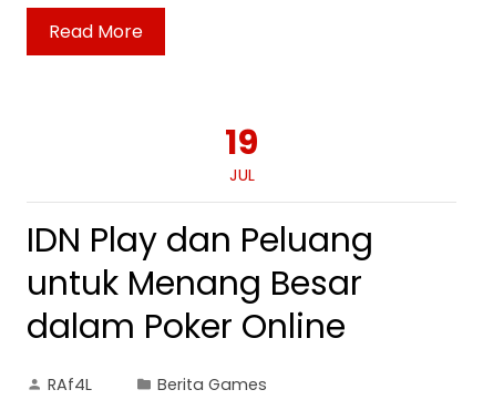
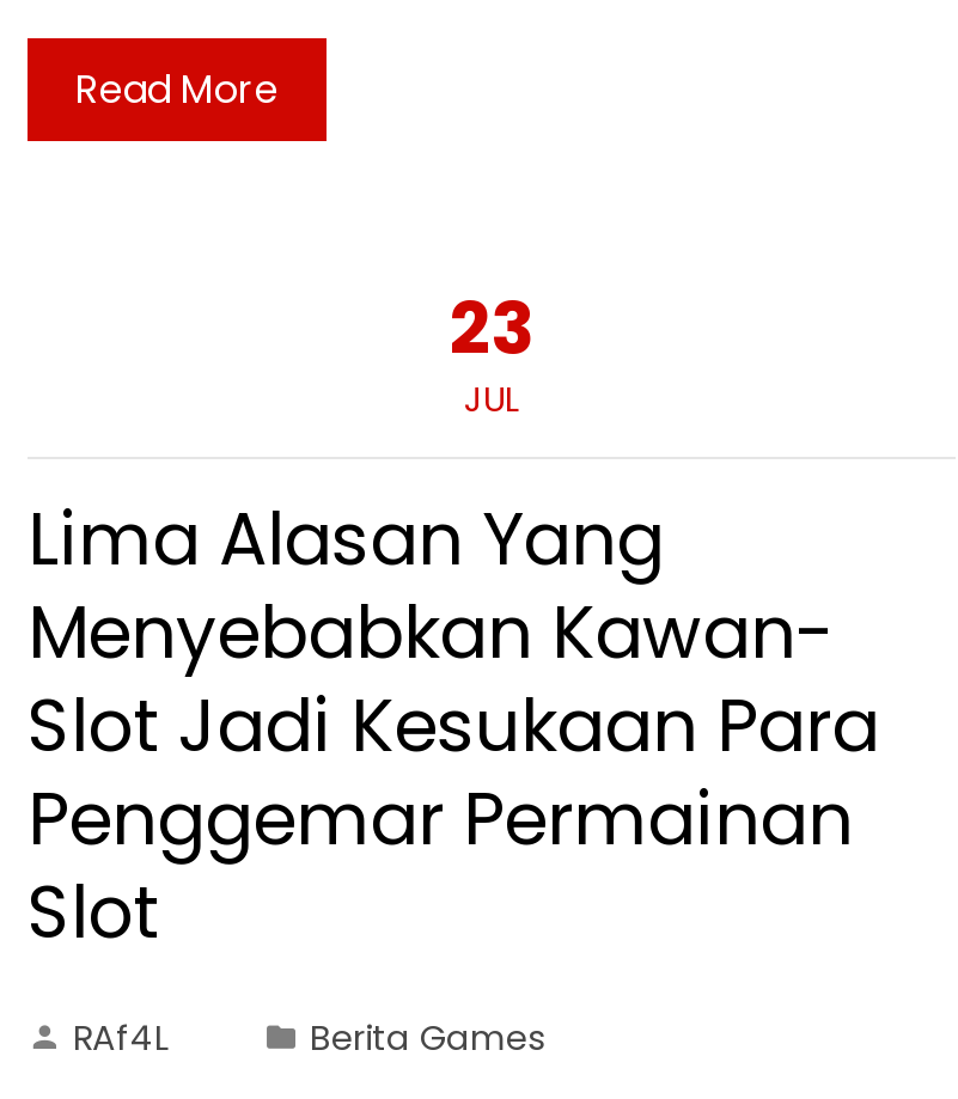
- 19
+ 23

- IDN Play dan Peluang
- untuk Menang Besar
- dalam Poker Online
+ Lima Alasan Yang
+ Menyebabkan Kawan-
+ Slot Jadi Kesukaan Para
+ Penggemar Permainan
+ Slot
